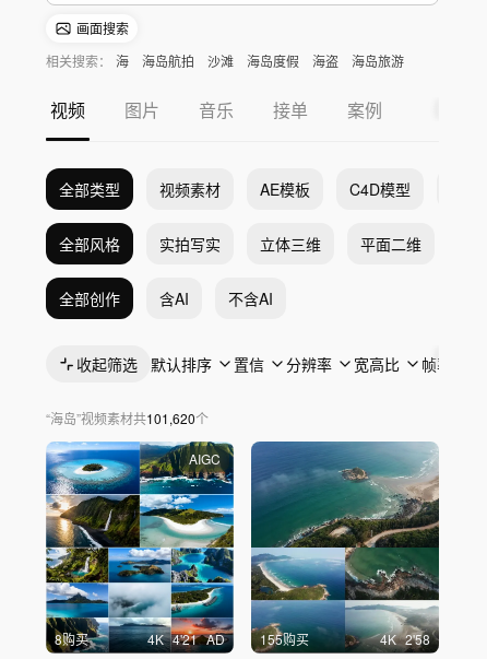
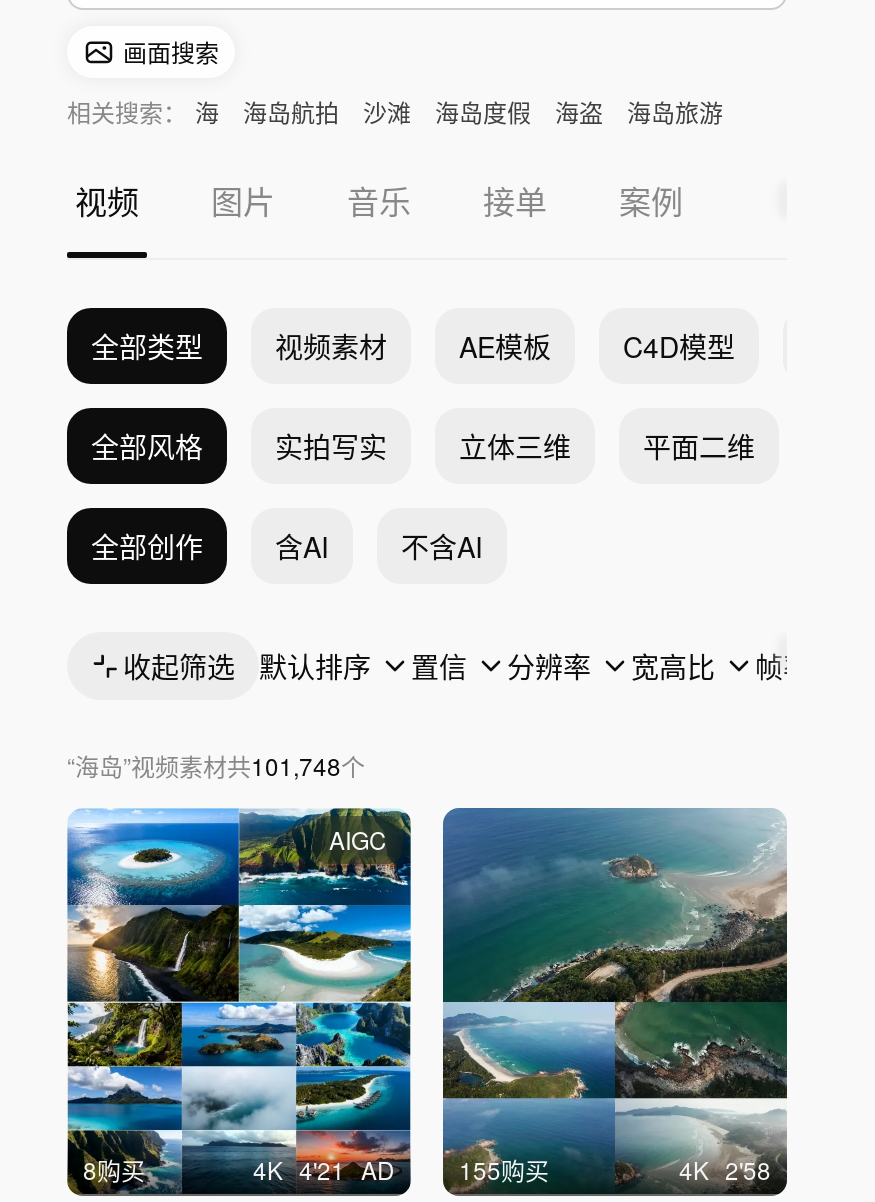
- “海岛”视频素材共101,620个
+ “海岛”视频素材共101,748个
